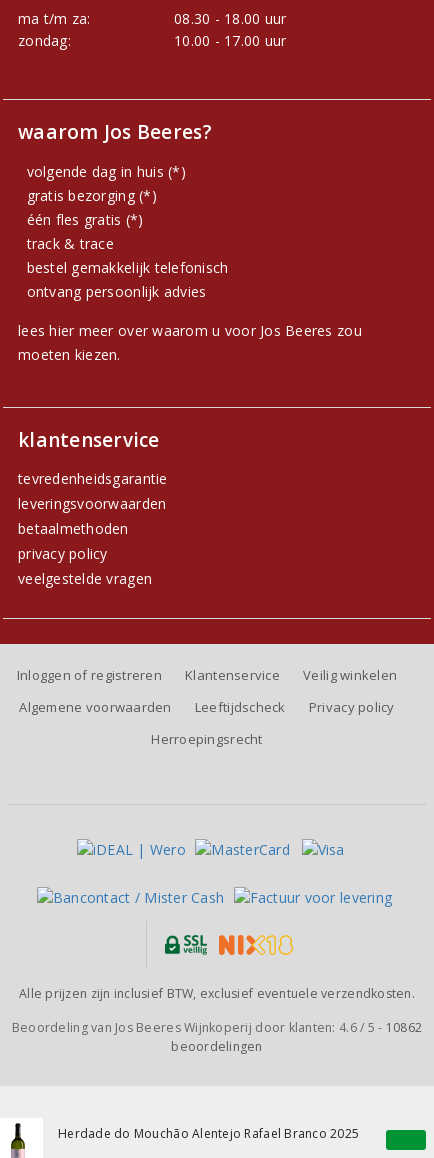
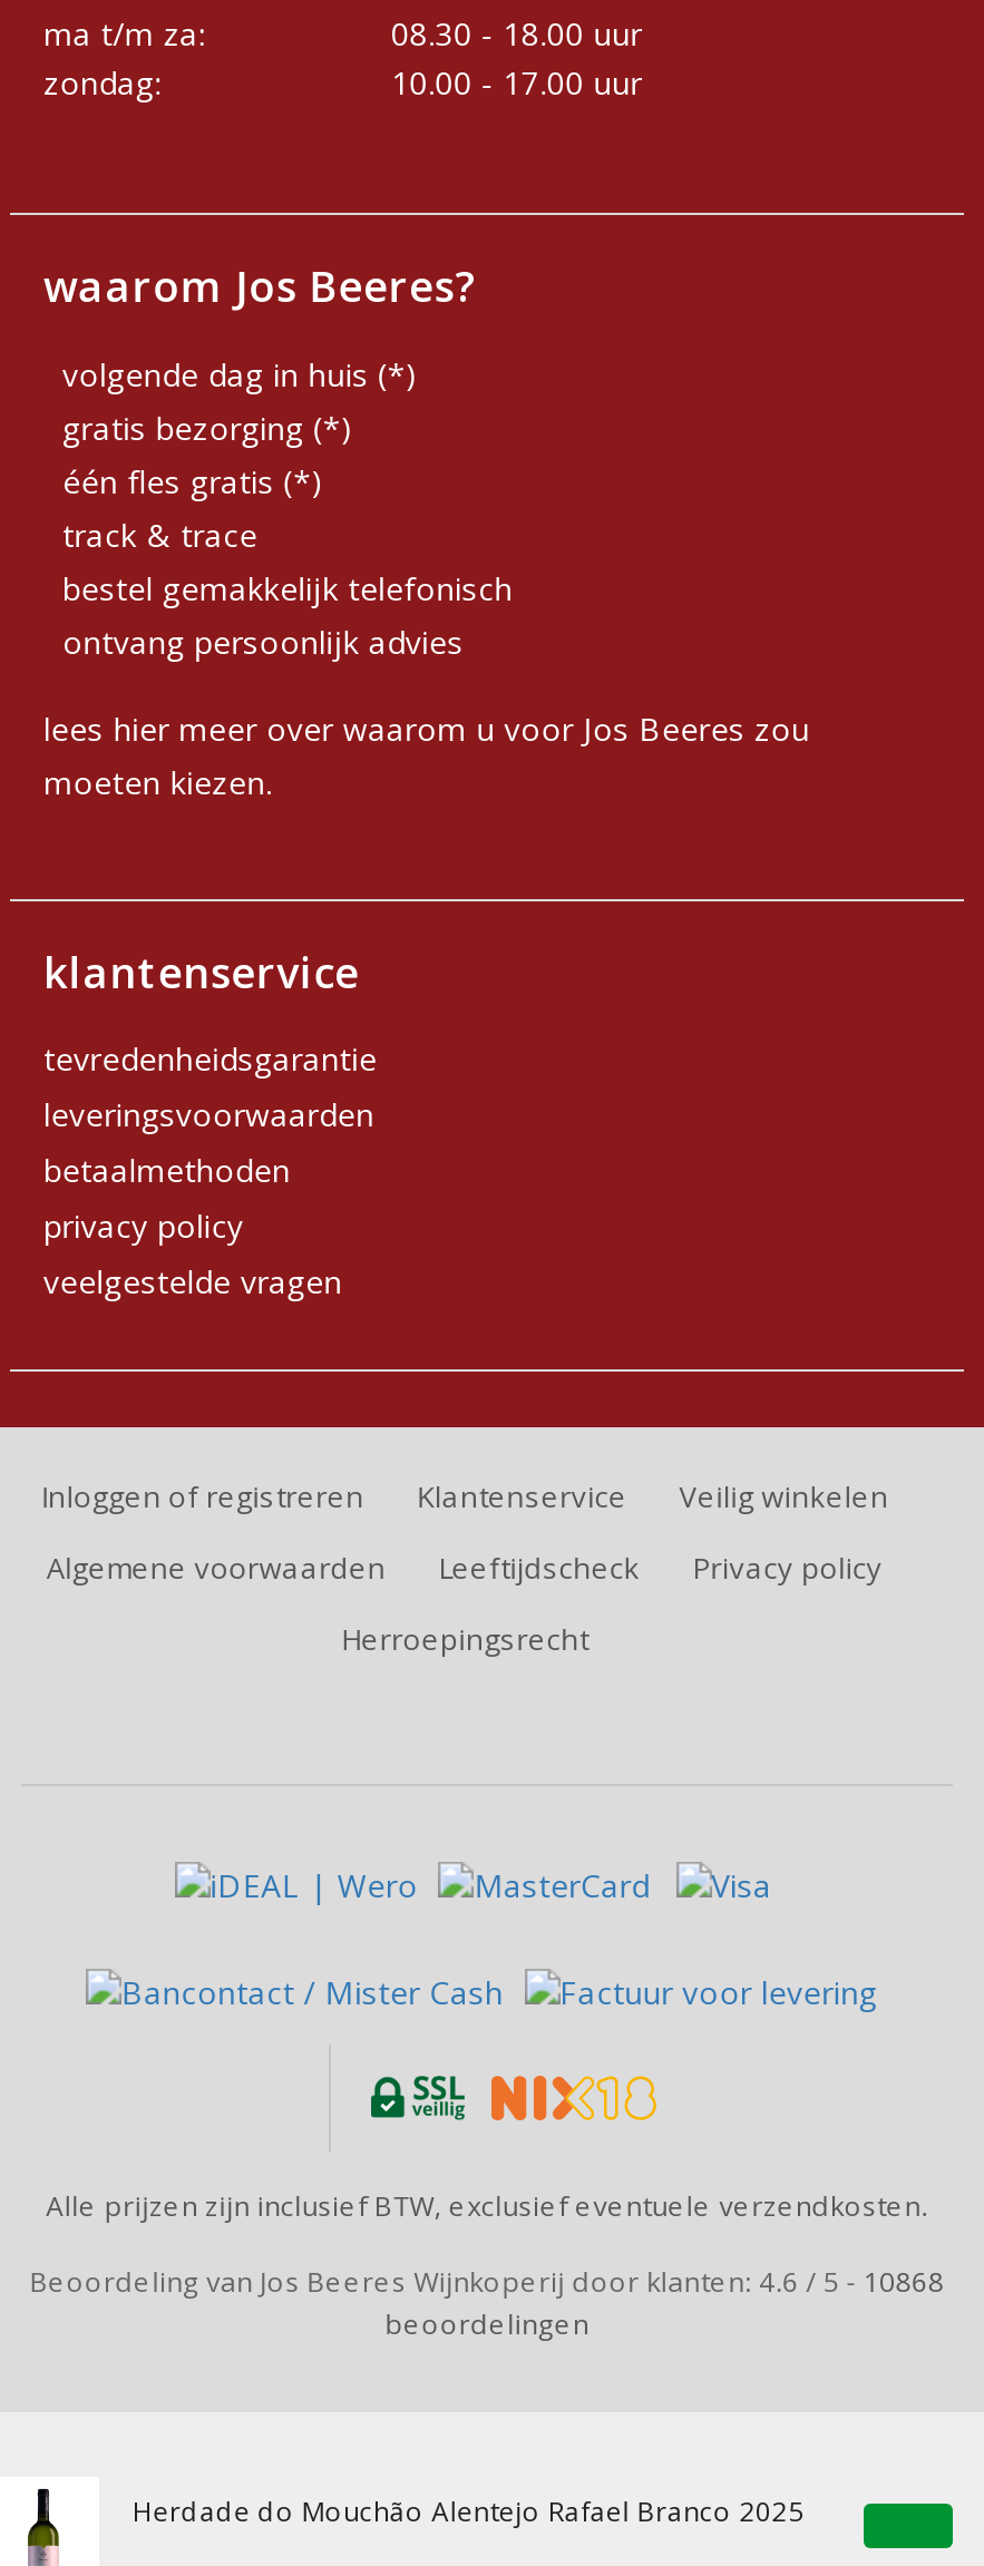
- Beoordeling van Jos Beeres Wijnkoperij door klanten: 4.6 / 5 - 10862
+ Beoordeling van Jos Beeres Wijnkoperij door klanten: 4.6 / 5 - 10868
